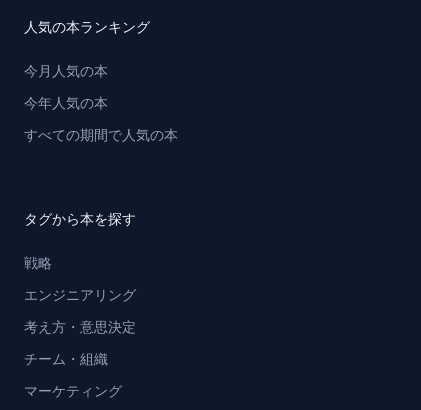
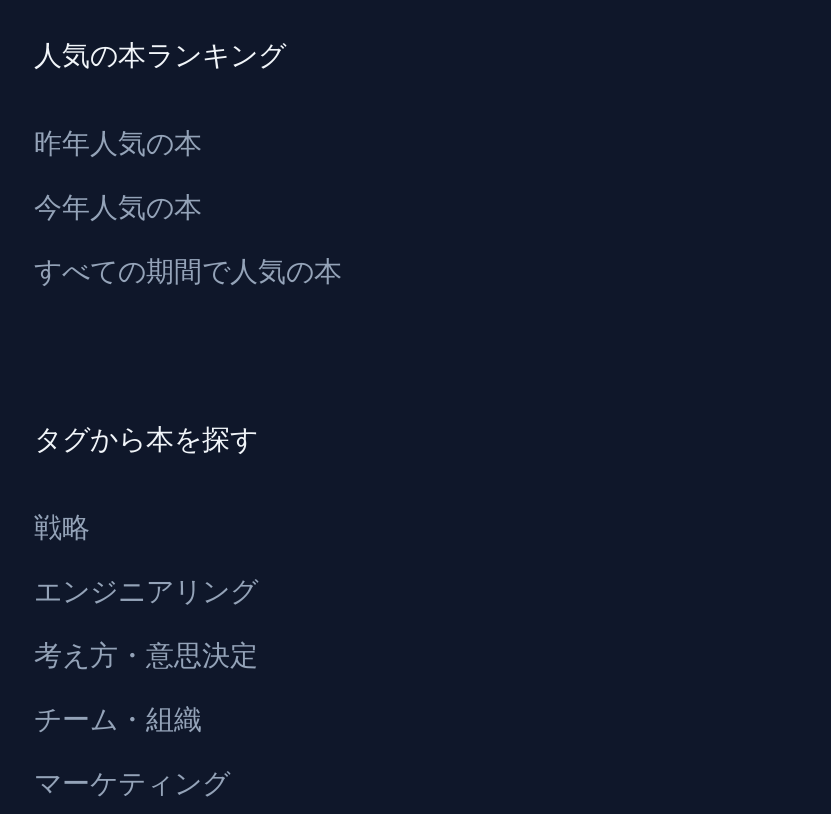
- 今月人気の本
+ 昨年人気の本
